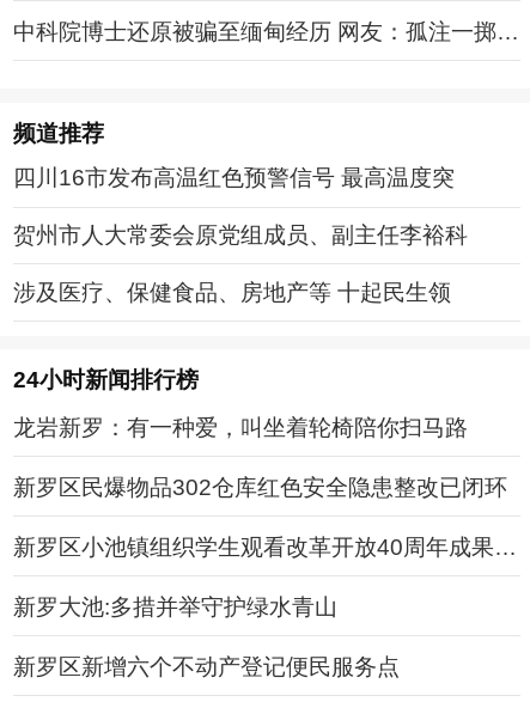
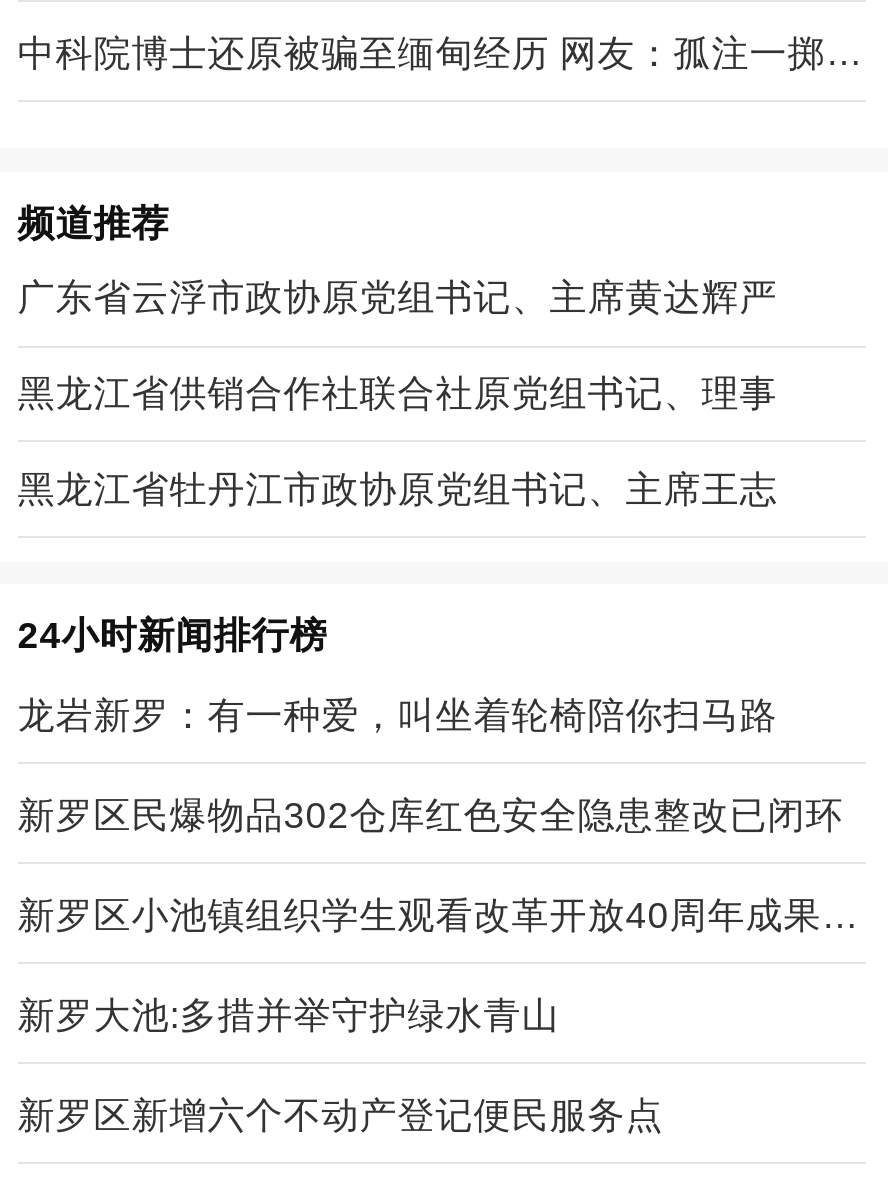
- 四川16市发布高温红色预警信号 最高温度突
+ 广东省云浮市政协原党组书记、主席黄达辉严

- 贺州市人大常委会原党组成员、副主任李裕科
+ 黑龙江省供销合作社联合社原党组书记、理事

- 涉及医疗、保健食品、房地产等 十起民生领
+ 黑龙江省牡丹江市政协原党组书记、主席王志
